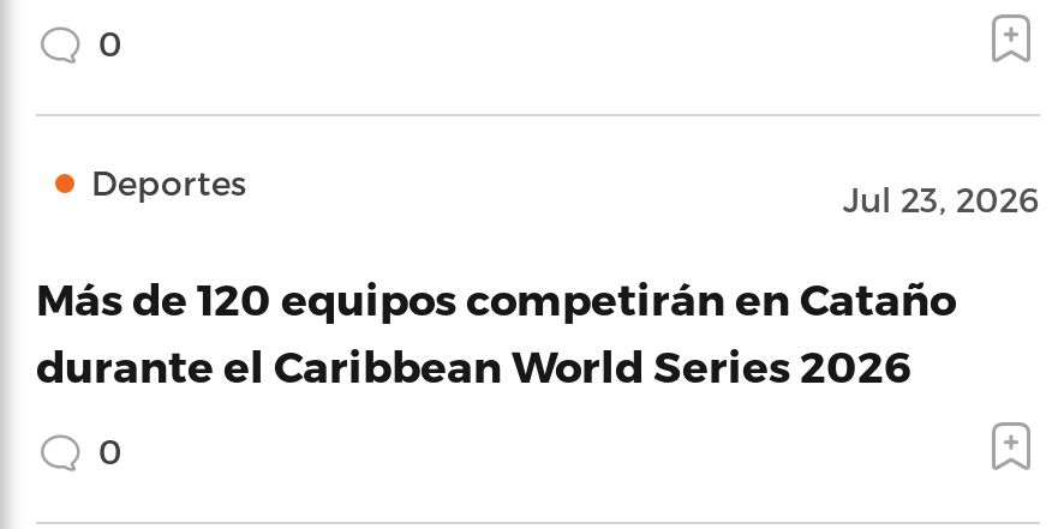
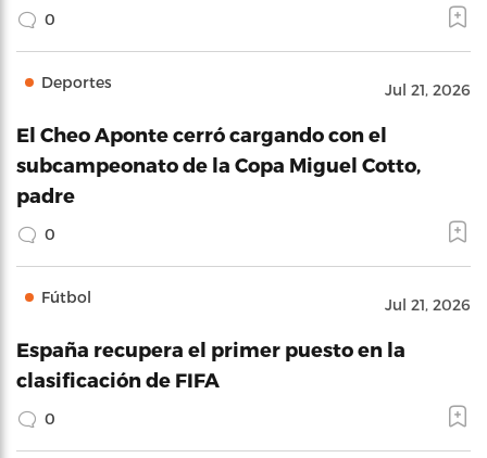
- Jul 23, 2026
- Más de 120 equipos competirán en Cataño
- durante el Caribbean World Series 2026
+ Jul 21, 2026
+ El Cheo Aponte cerró cargando con el
+ subcampeonato de la Copa Miguel Cotto,
+ padre
+ 0
+ Fútbol
+ Jul 21, 2026
+ España recupera el primer puesto en la
+ clasificación de FIFA
